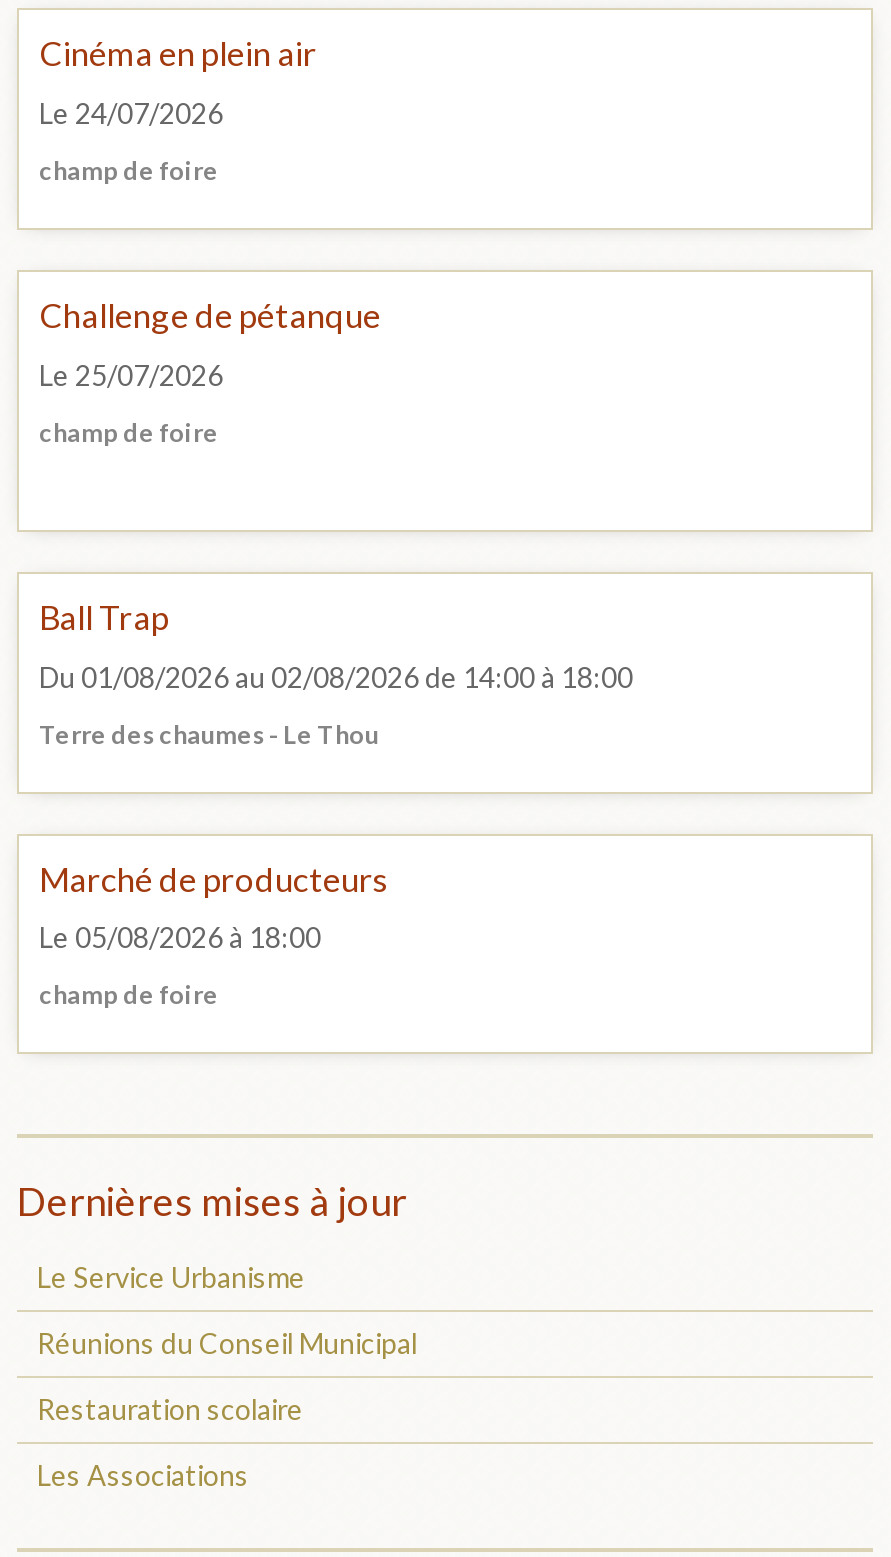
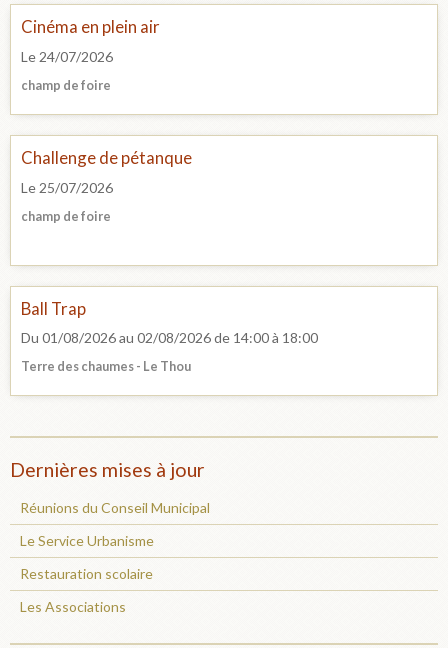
- Marché de producteurs
- Le 05/08/2026 à 18:00
- champ de foire

moved down: Le Service Urbanisme

moved up: Réunions du Conseil Municipal
